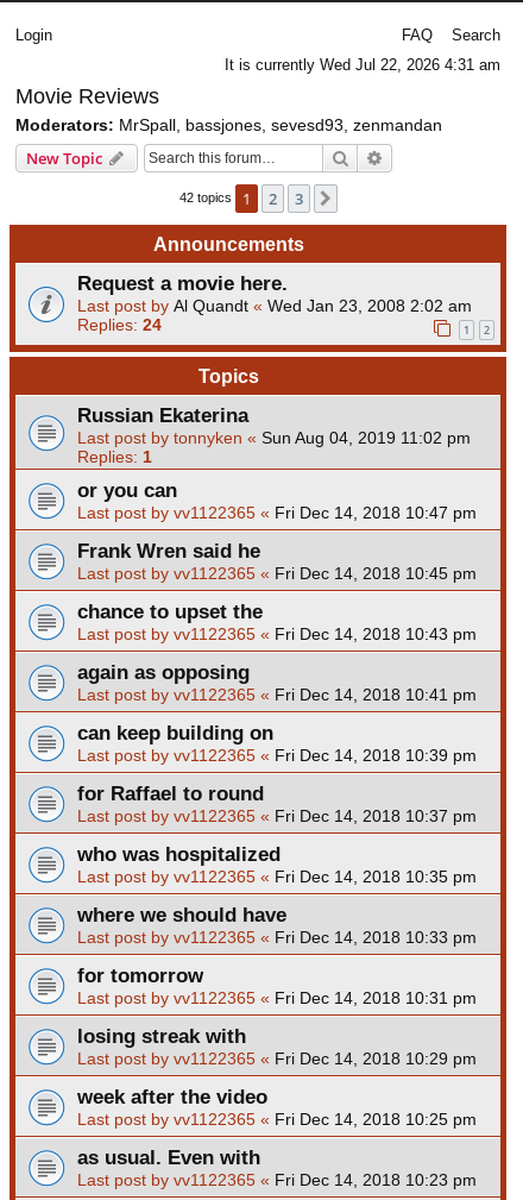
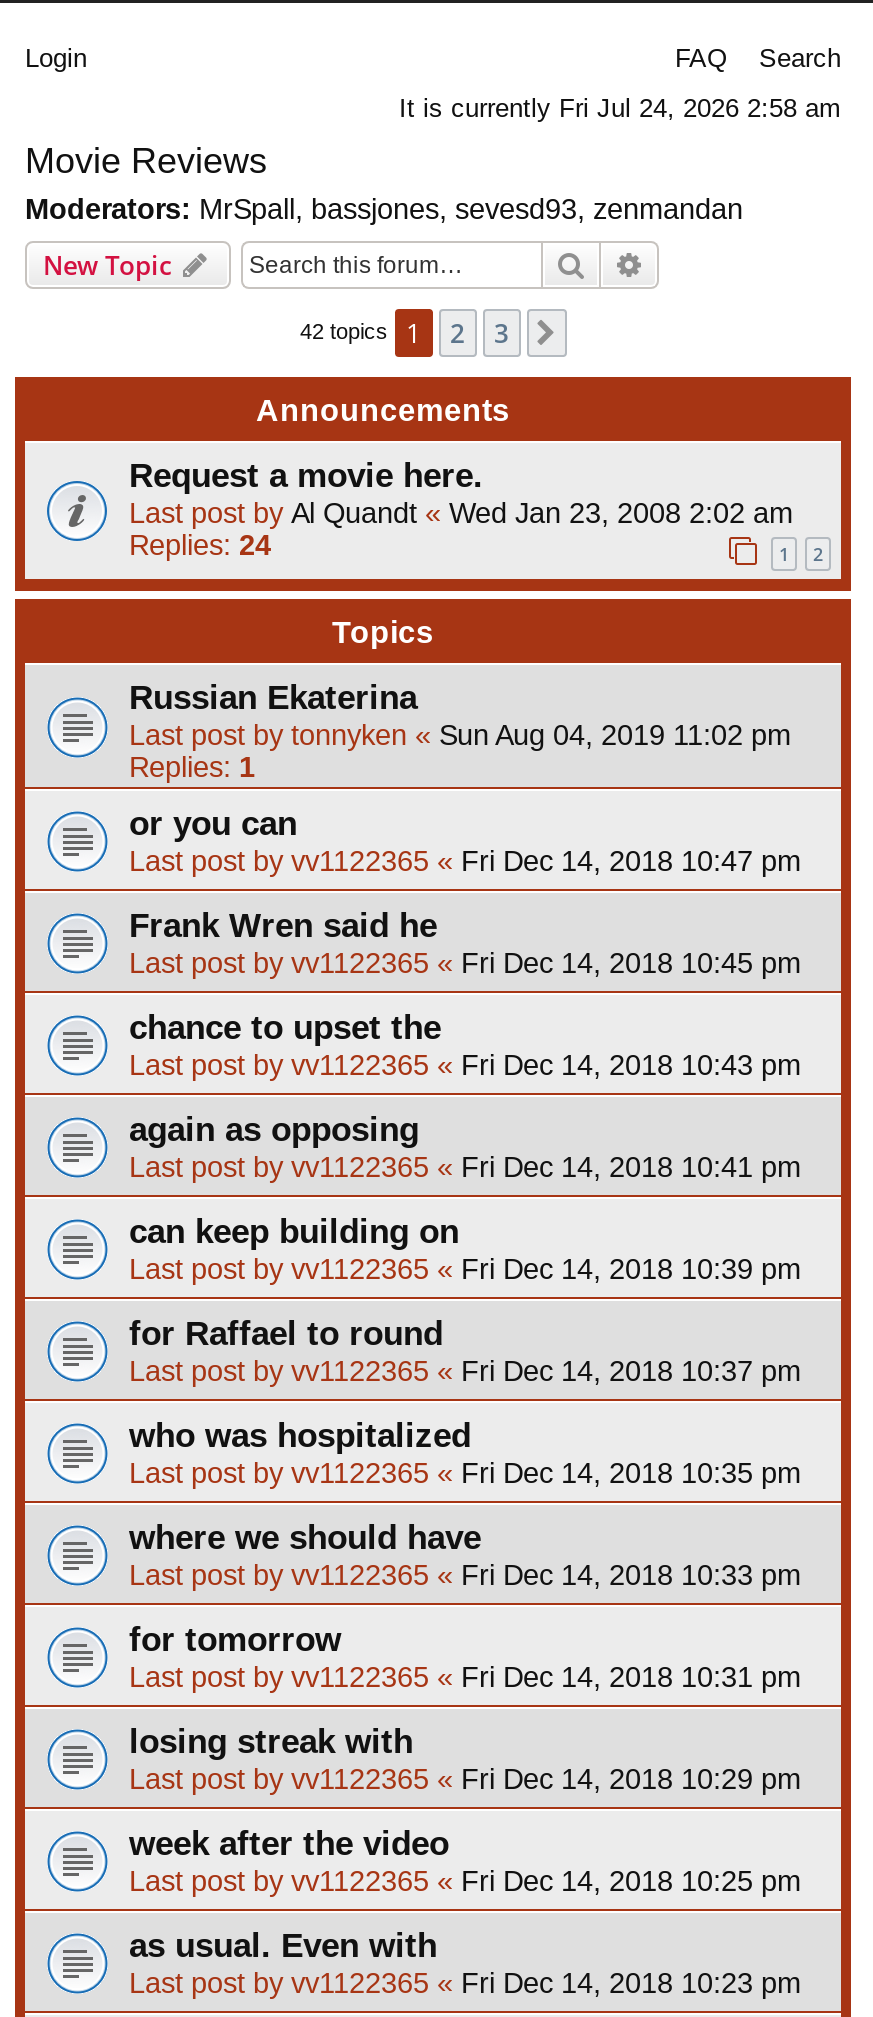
- It is currently Wed Jul 22, 2026 4:31 am
+ It is currently Fri Jul 24, 2026 2:58 am
